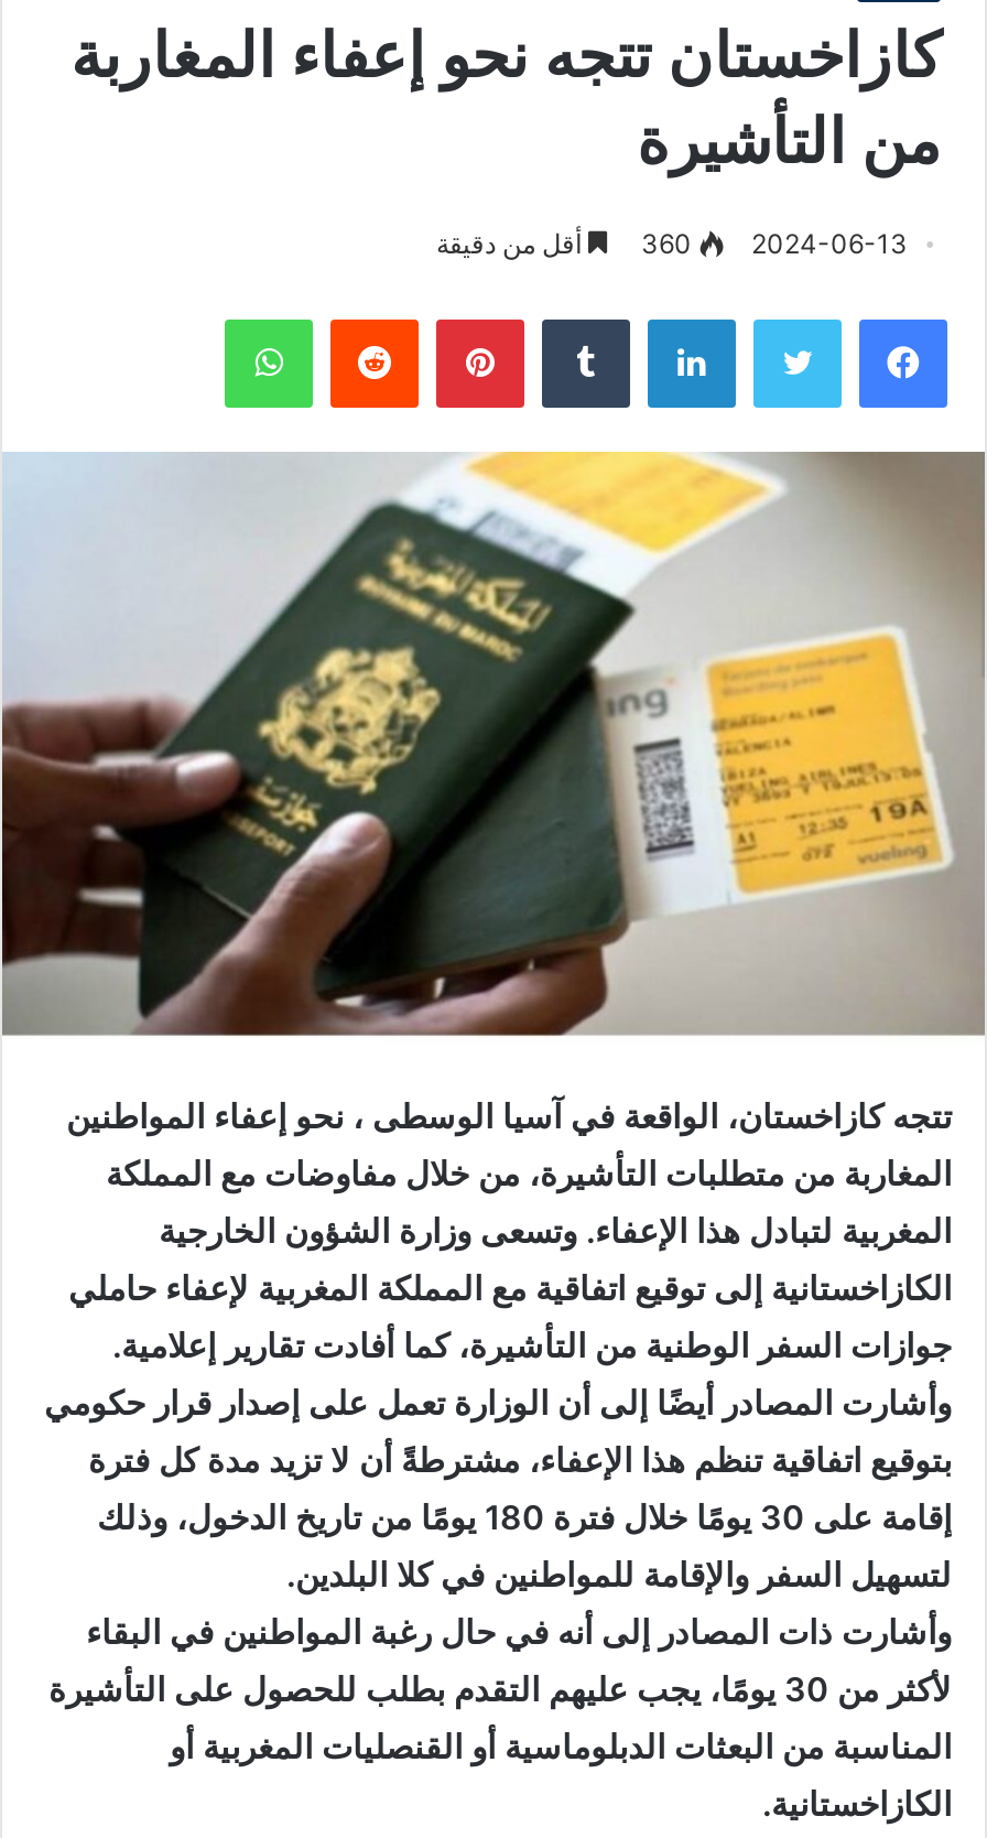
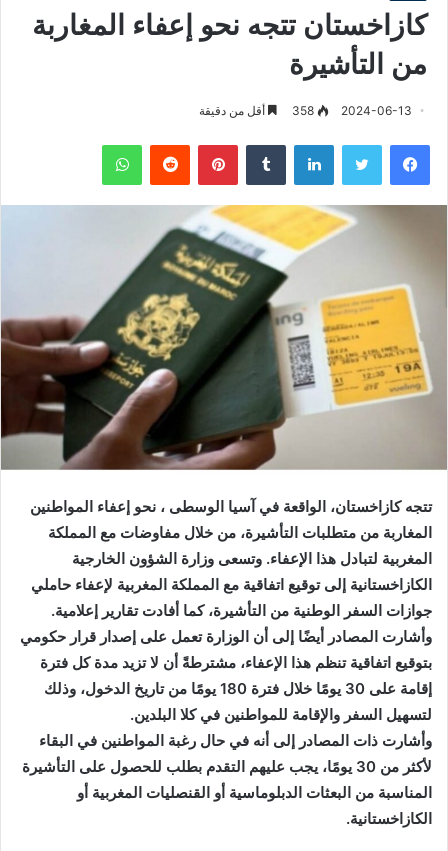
- 360
+ 358
